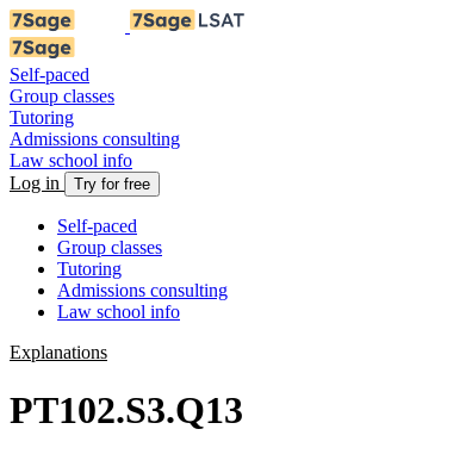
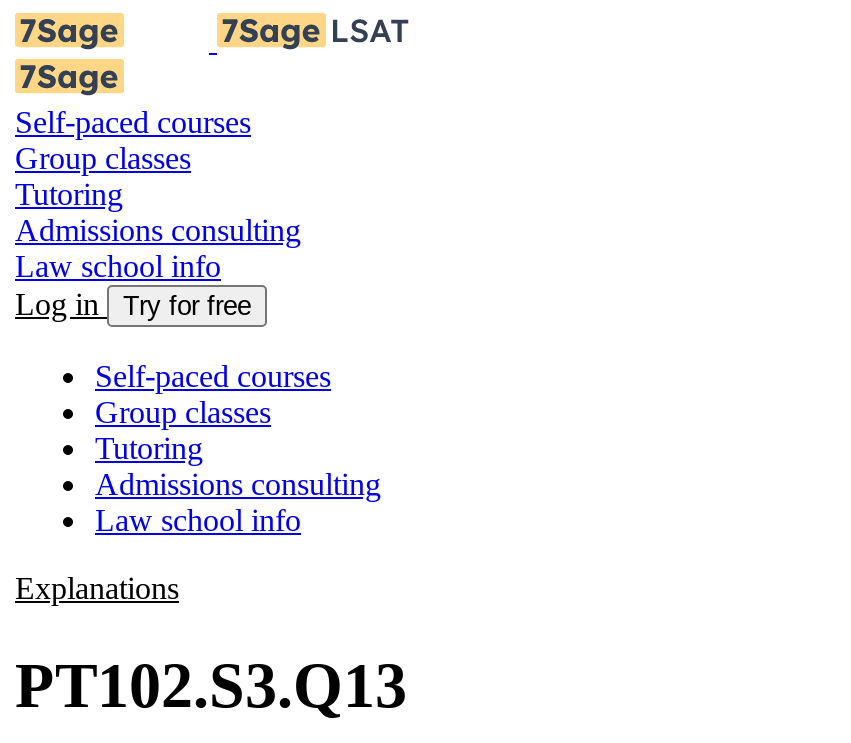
- Self-paced
+ Self-paced courses

- Self-paced
+ Self-paced courses
